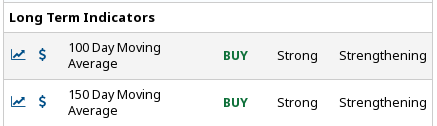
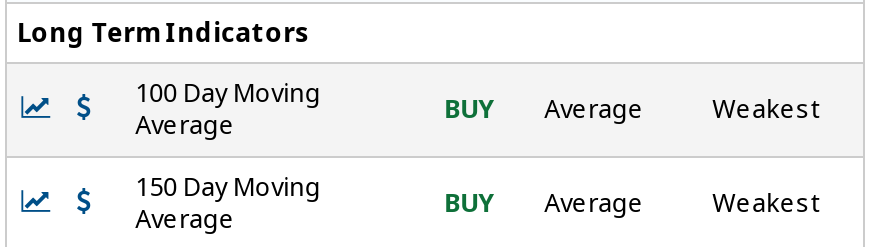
- Strong
- Strengthening
+ Average
+ Weakest

- Strong
- Strengthening
+ Average
+ Weakest
